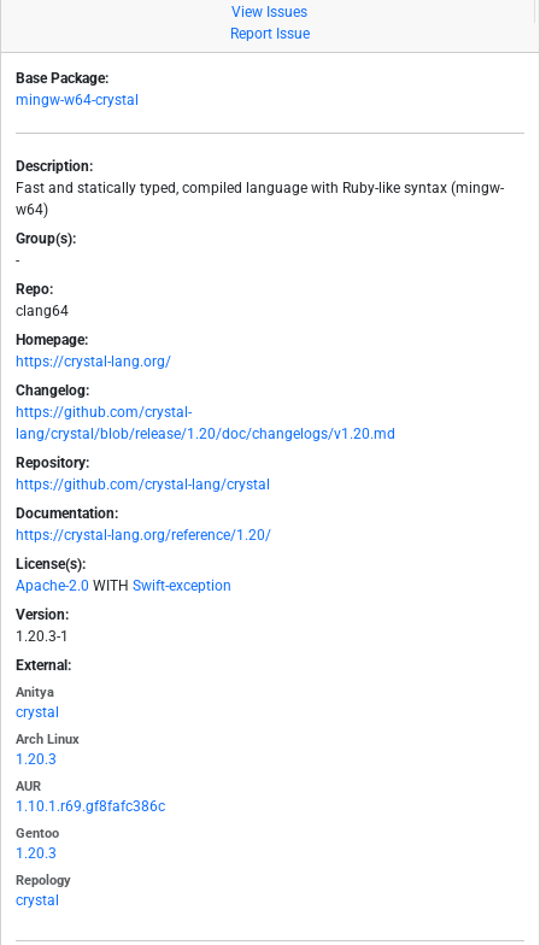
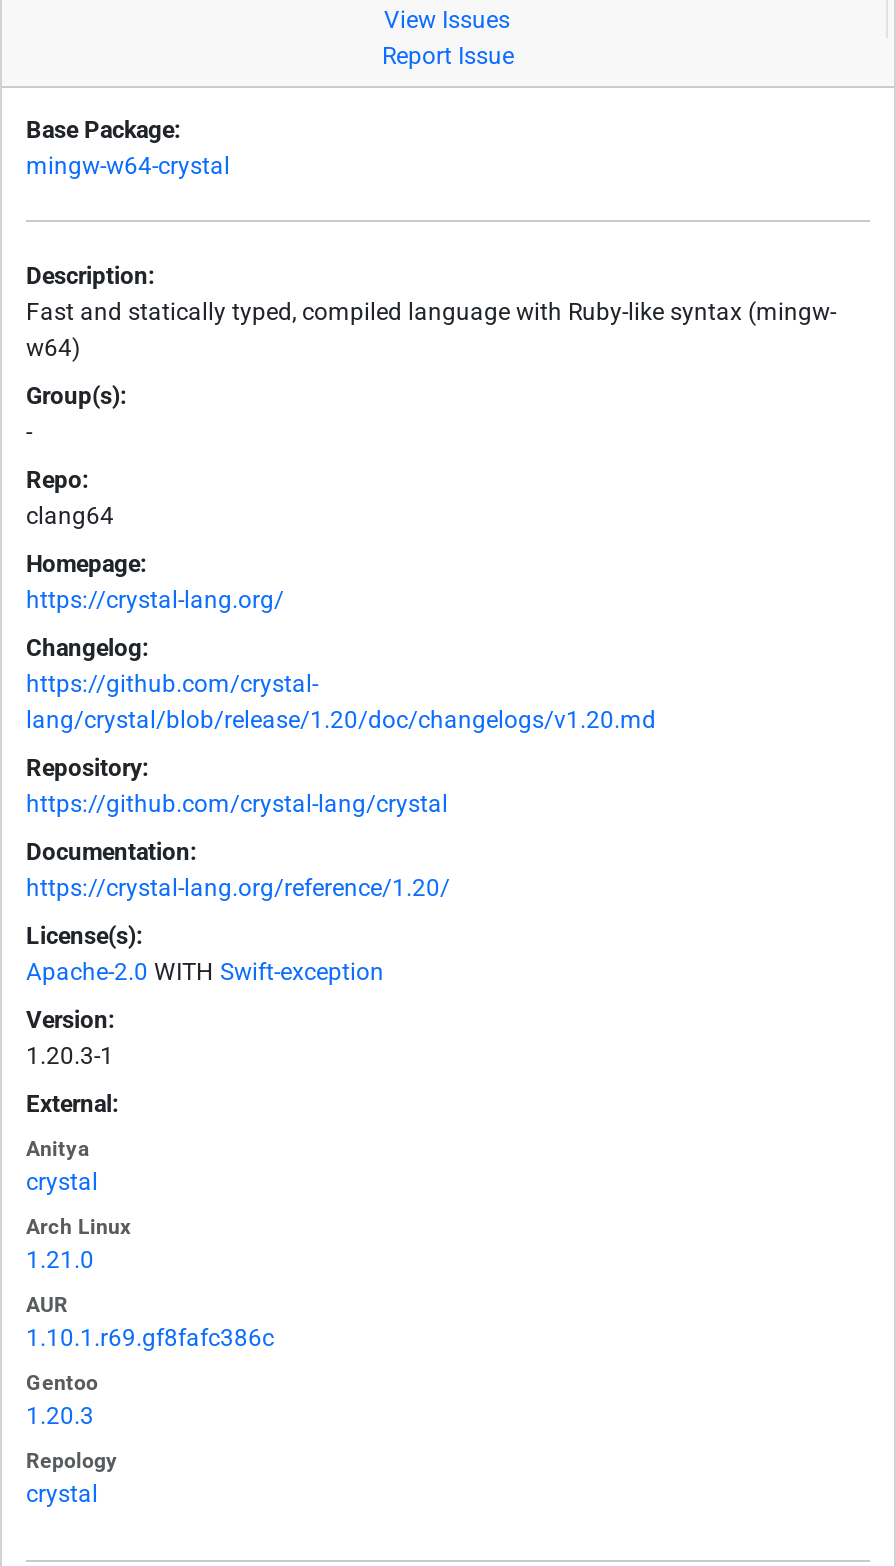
- 1.20.3
+ 1.21.0
